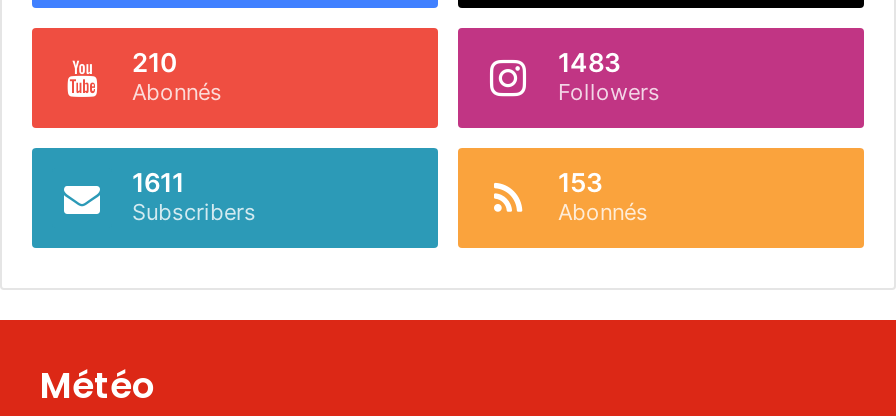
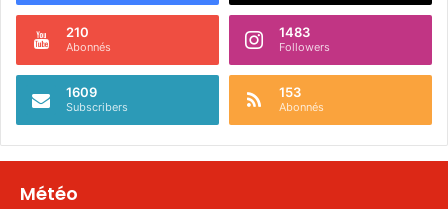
- 1611
+ 1609
